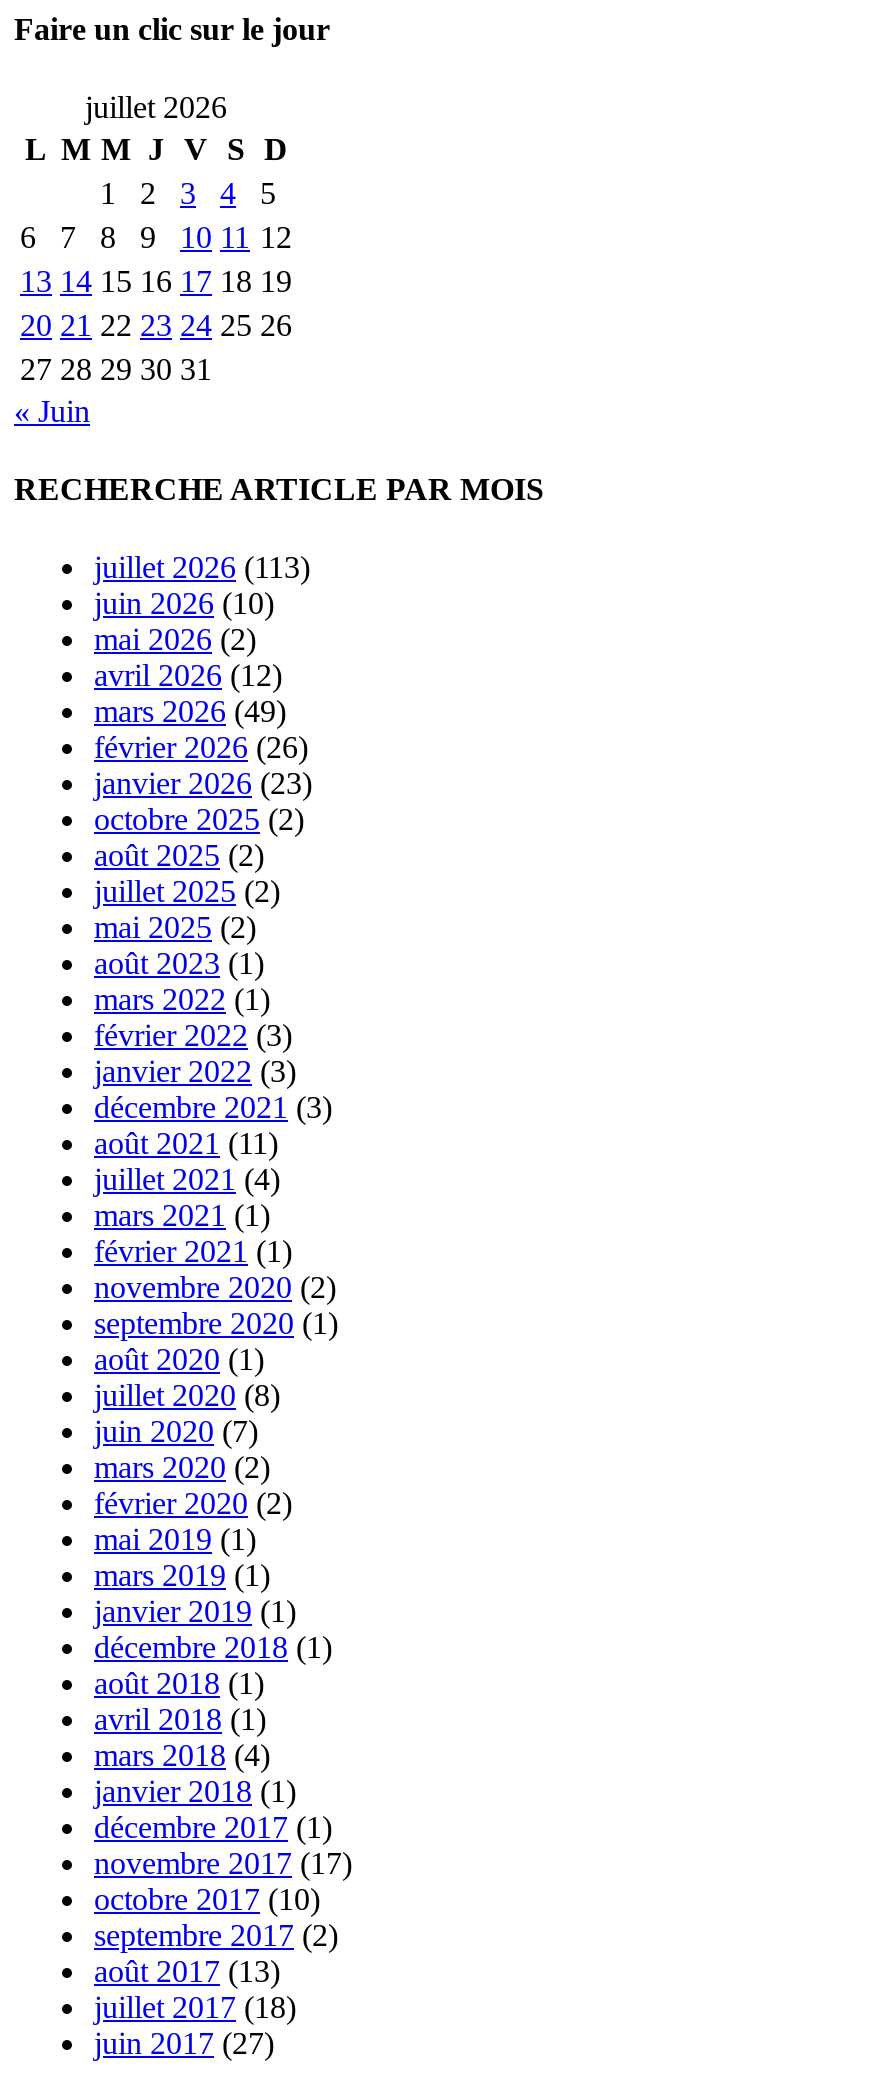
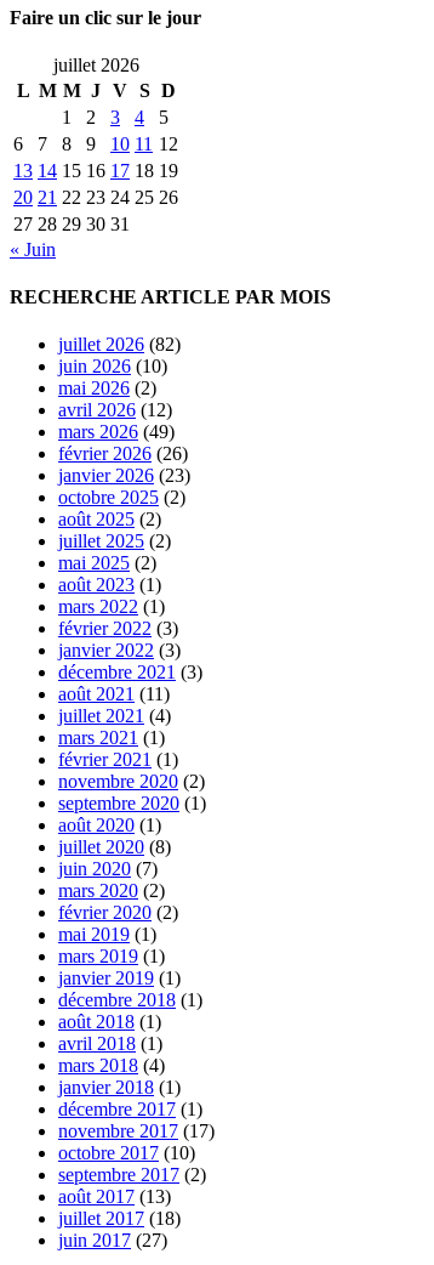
- juillet 2026 (113)
+ juillet 2026 (82)
